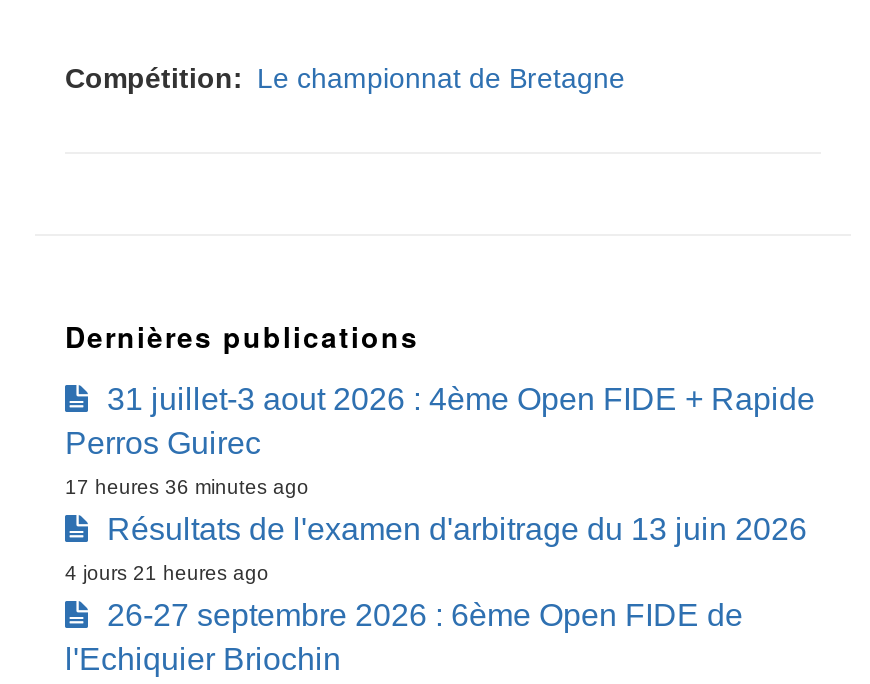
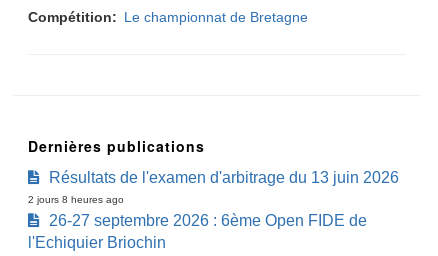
- 31 juillet-3 aout 2026 : 4ème Open FIDE + Rapide
- Perros Guirec
- 17 heures 36 minutes ago

- 4 jours 21 heures ago
+ 2 jours 8 heures ago
